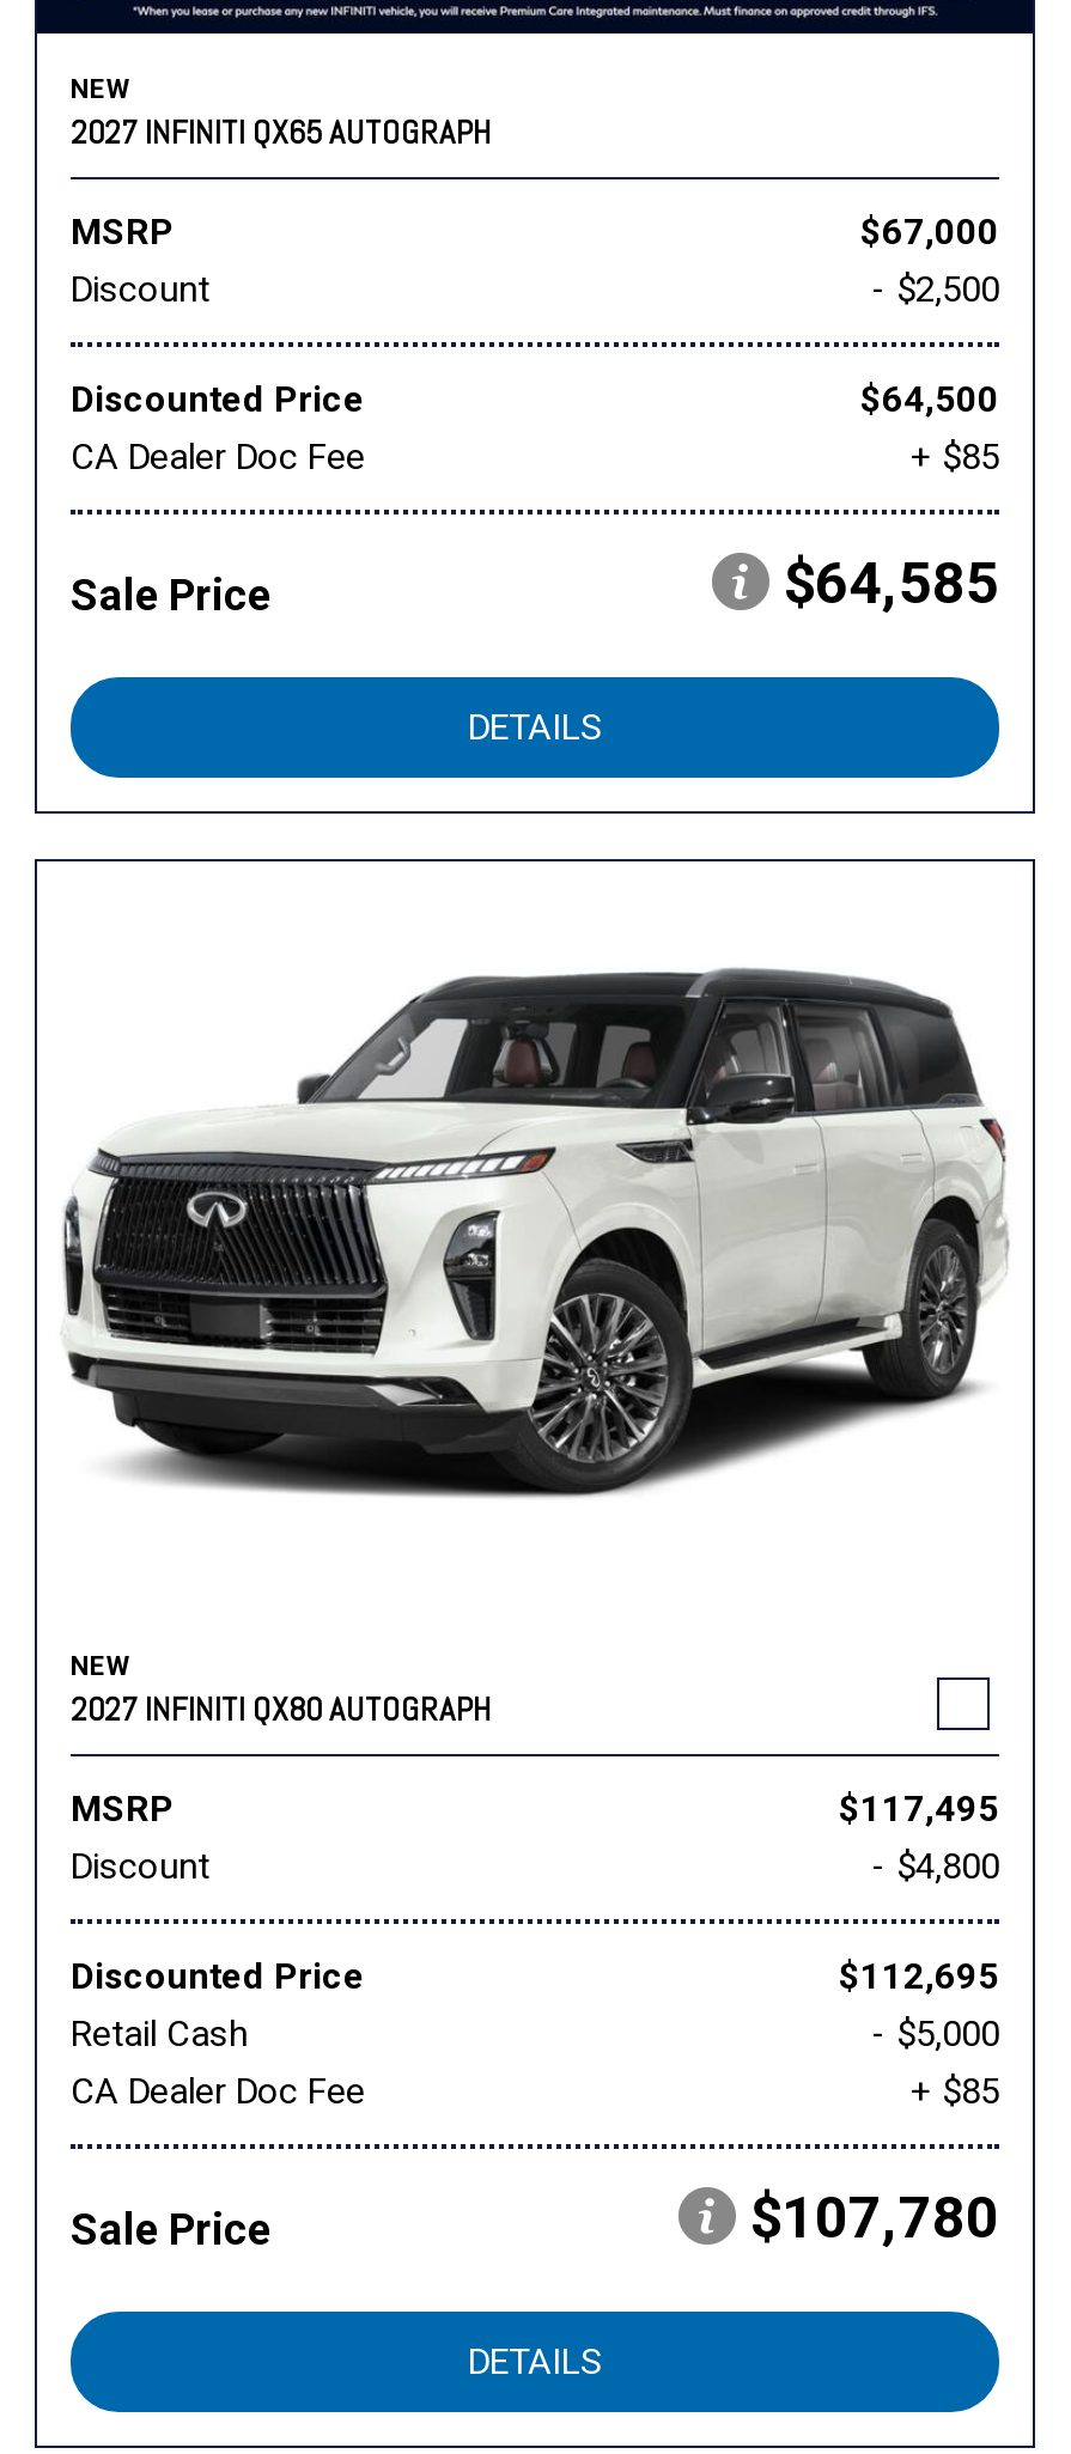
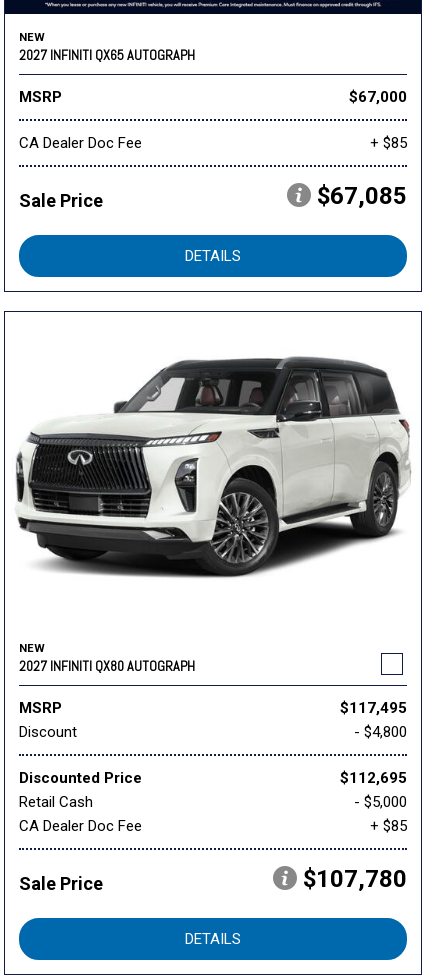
- Discount
- - $2,500
- Discounted Price
- $64,500

- $64,585
+ $67,085
